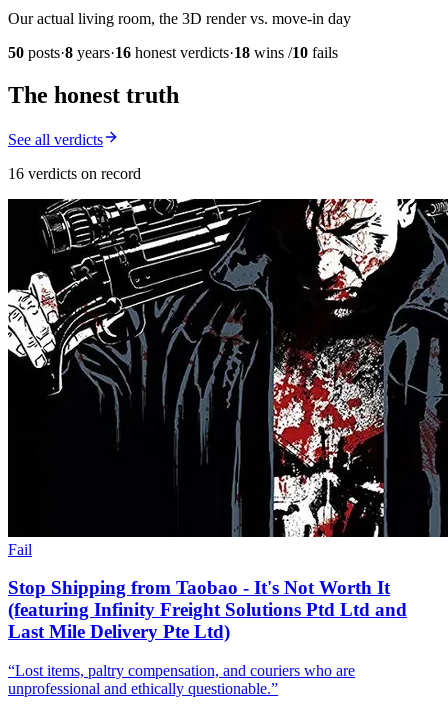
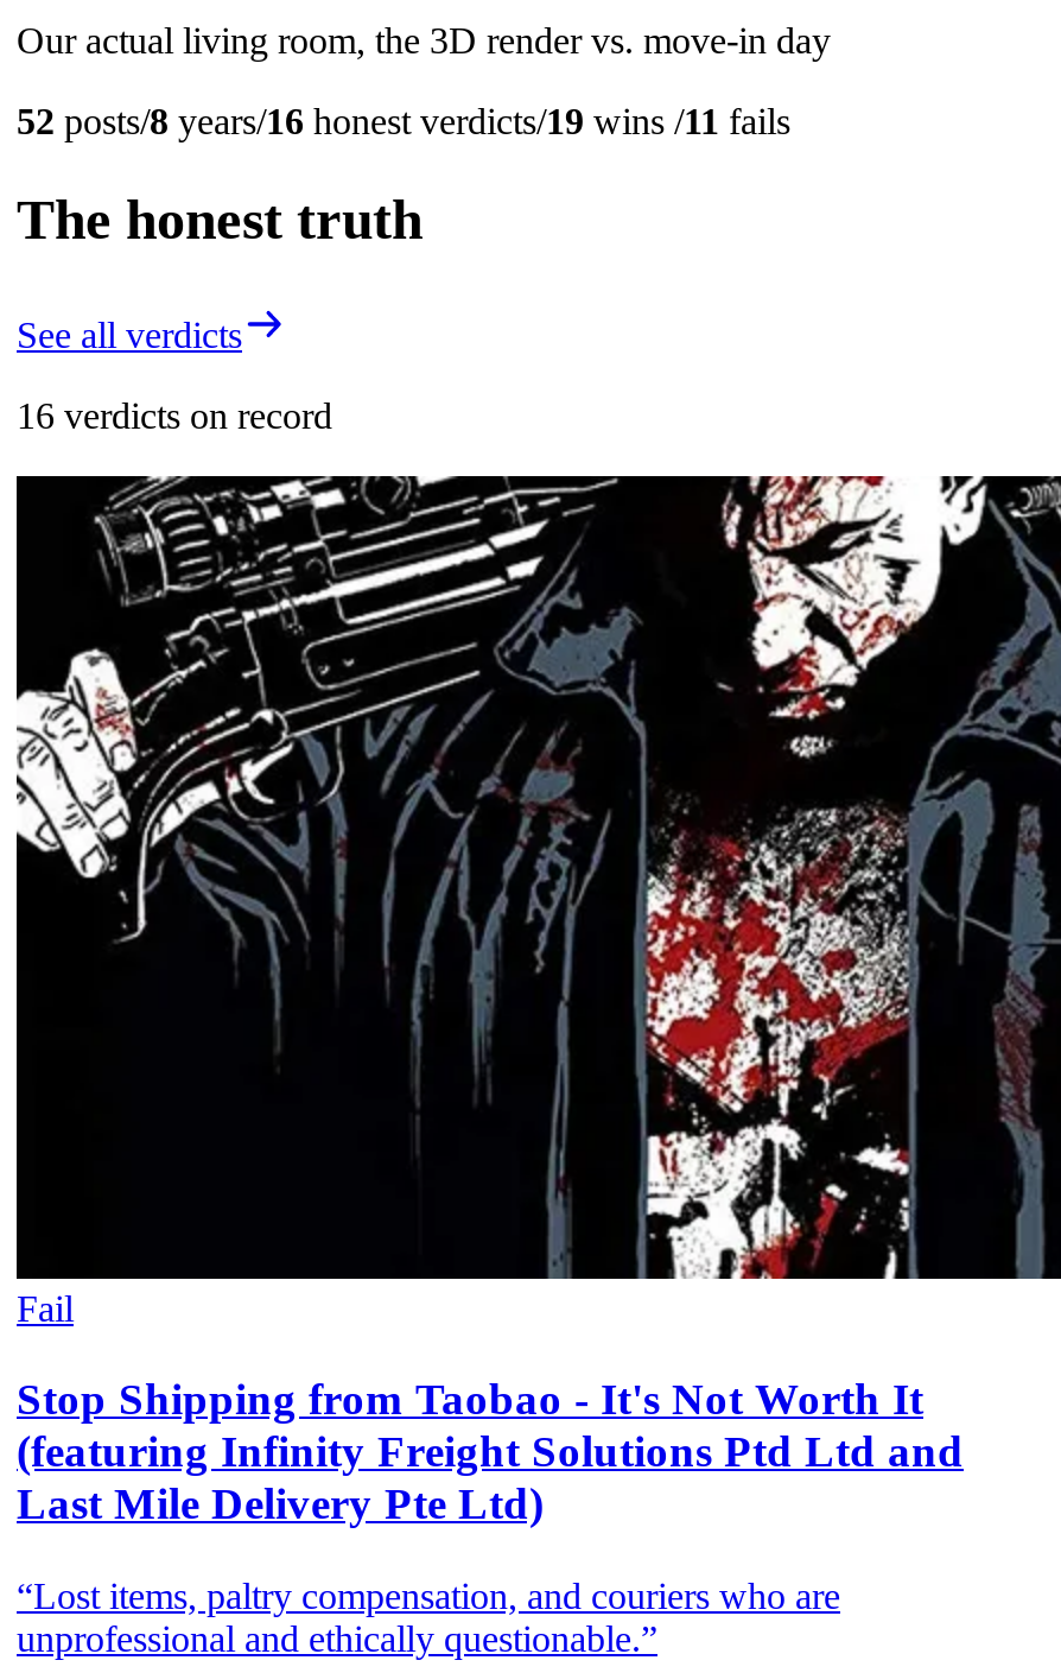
- 50 posts·8 years·16 honest verdicts·18 wins / 10 fails
+ 52 posts/8 years/16 honest verdicts/19 wins / 11 fails
